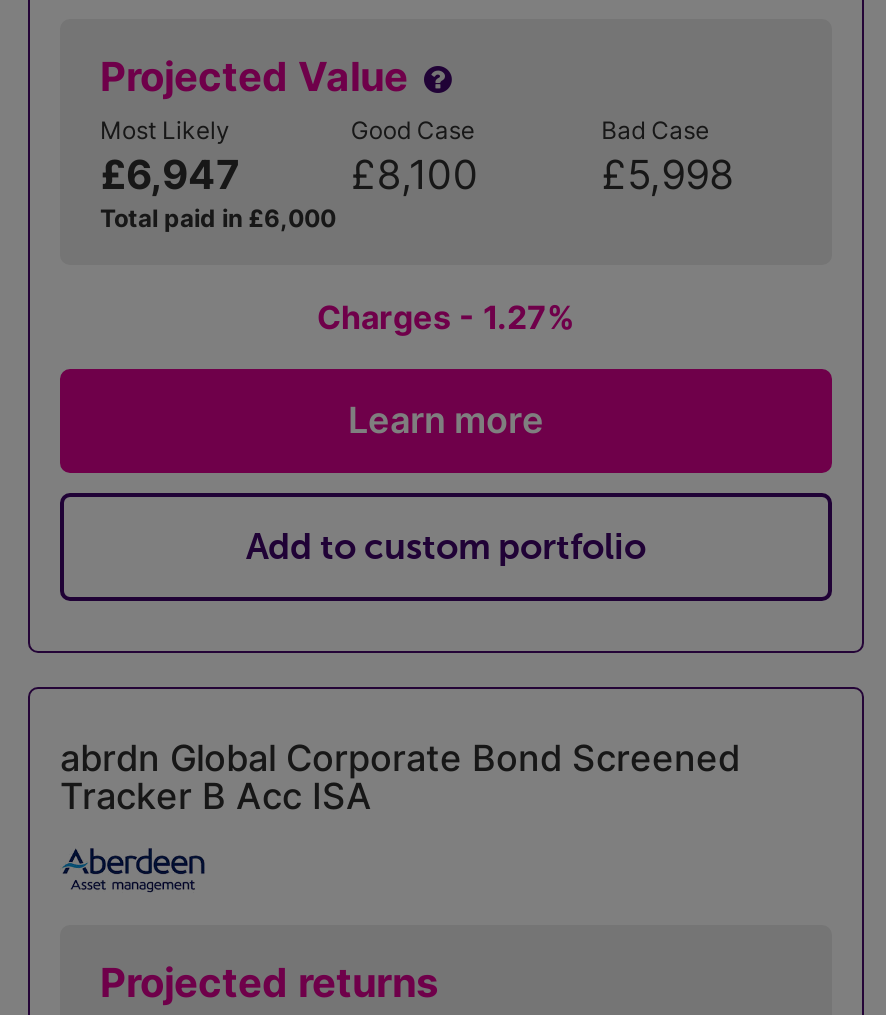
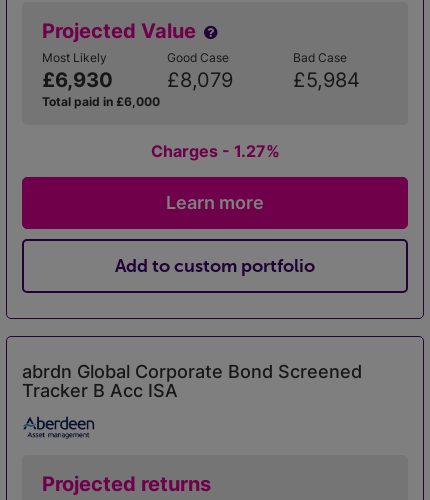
- £6,947
+ £6,930

- £8,100
+ £8,079

- £5,998
+ £5,984
